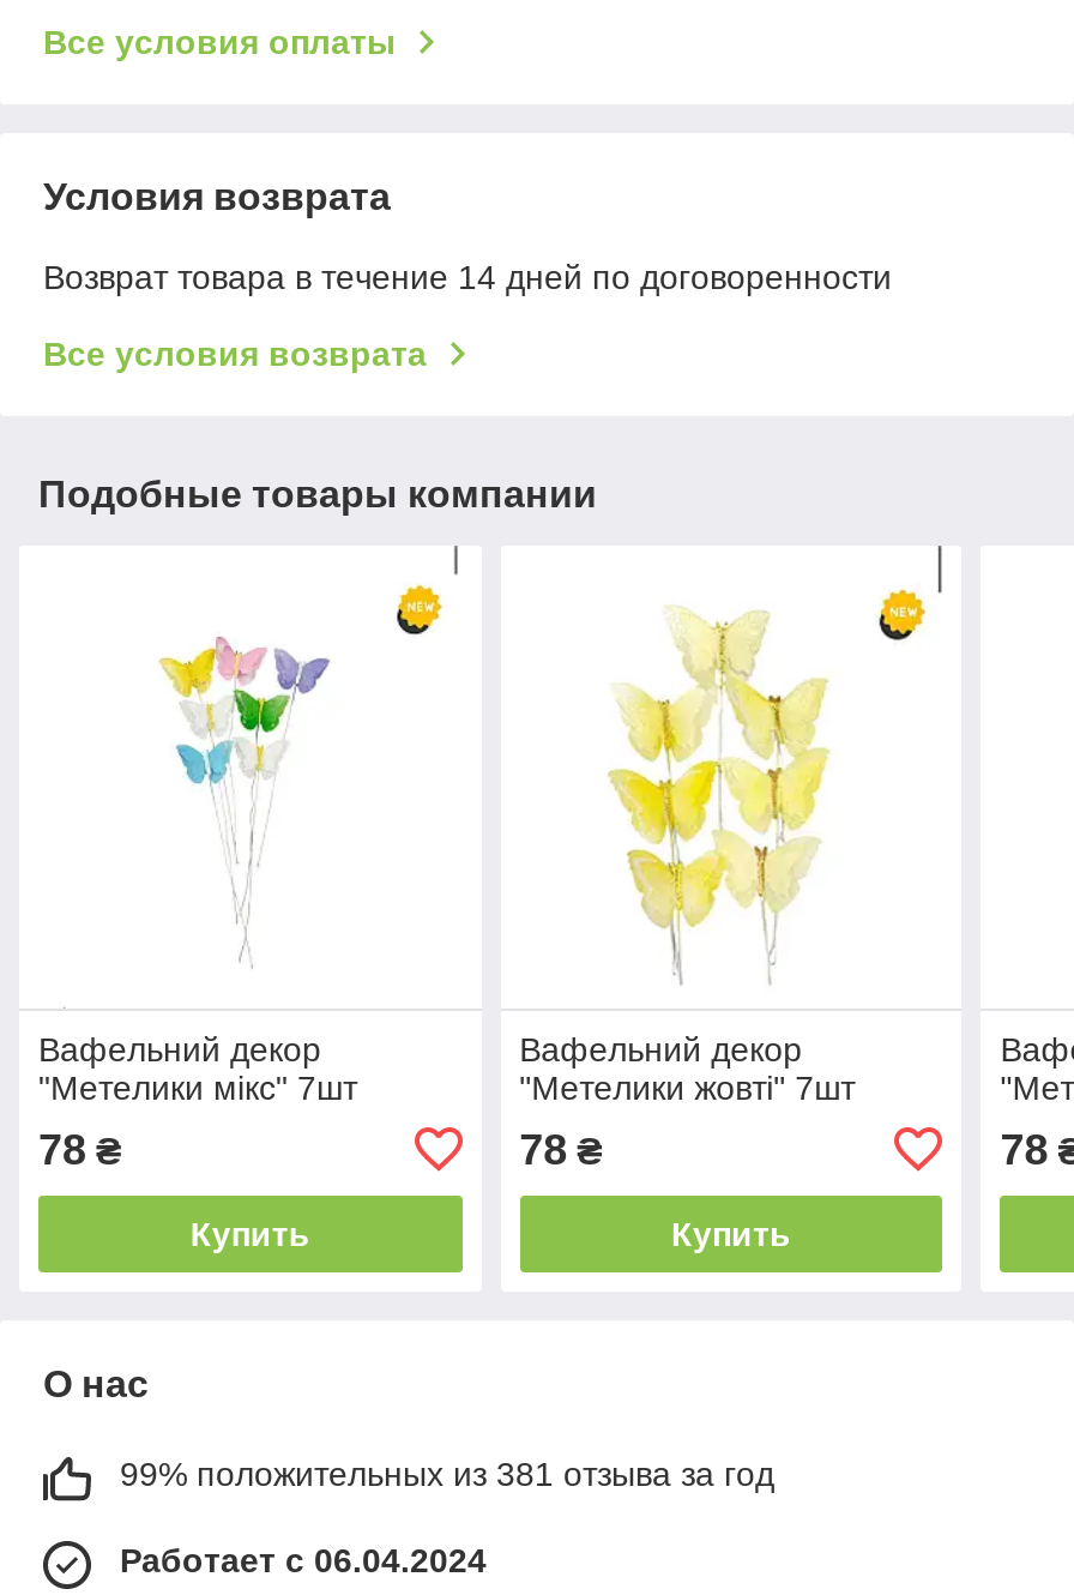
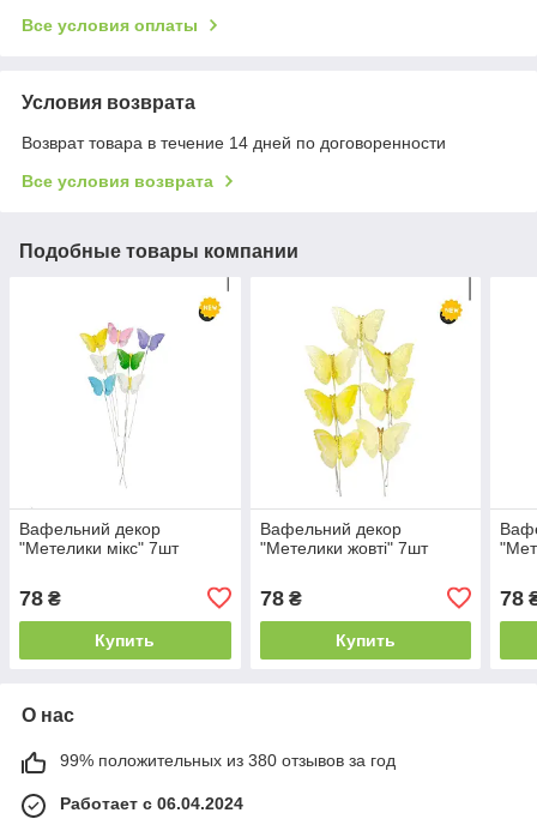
- 99% положительных из 381 отзыва за год
+ 99% положительных из 380 отзывов за год
